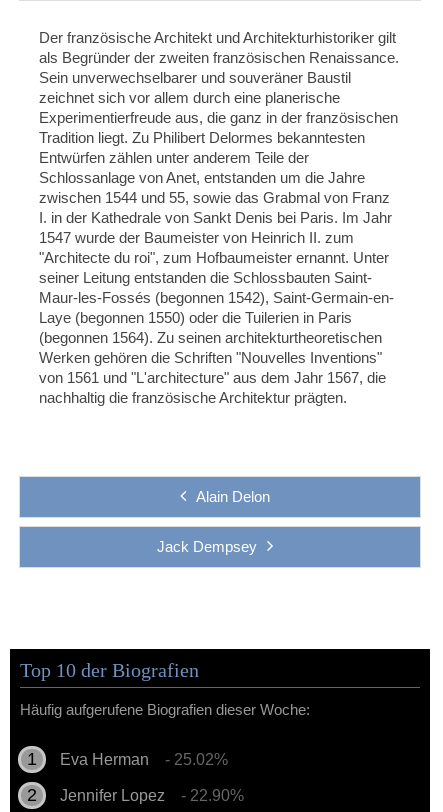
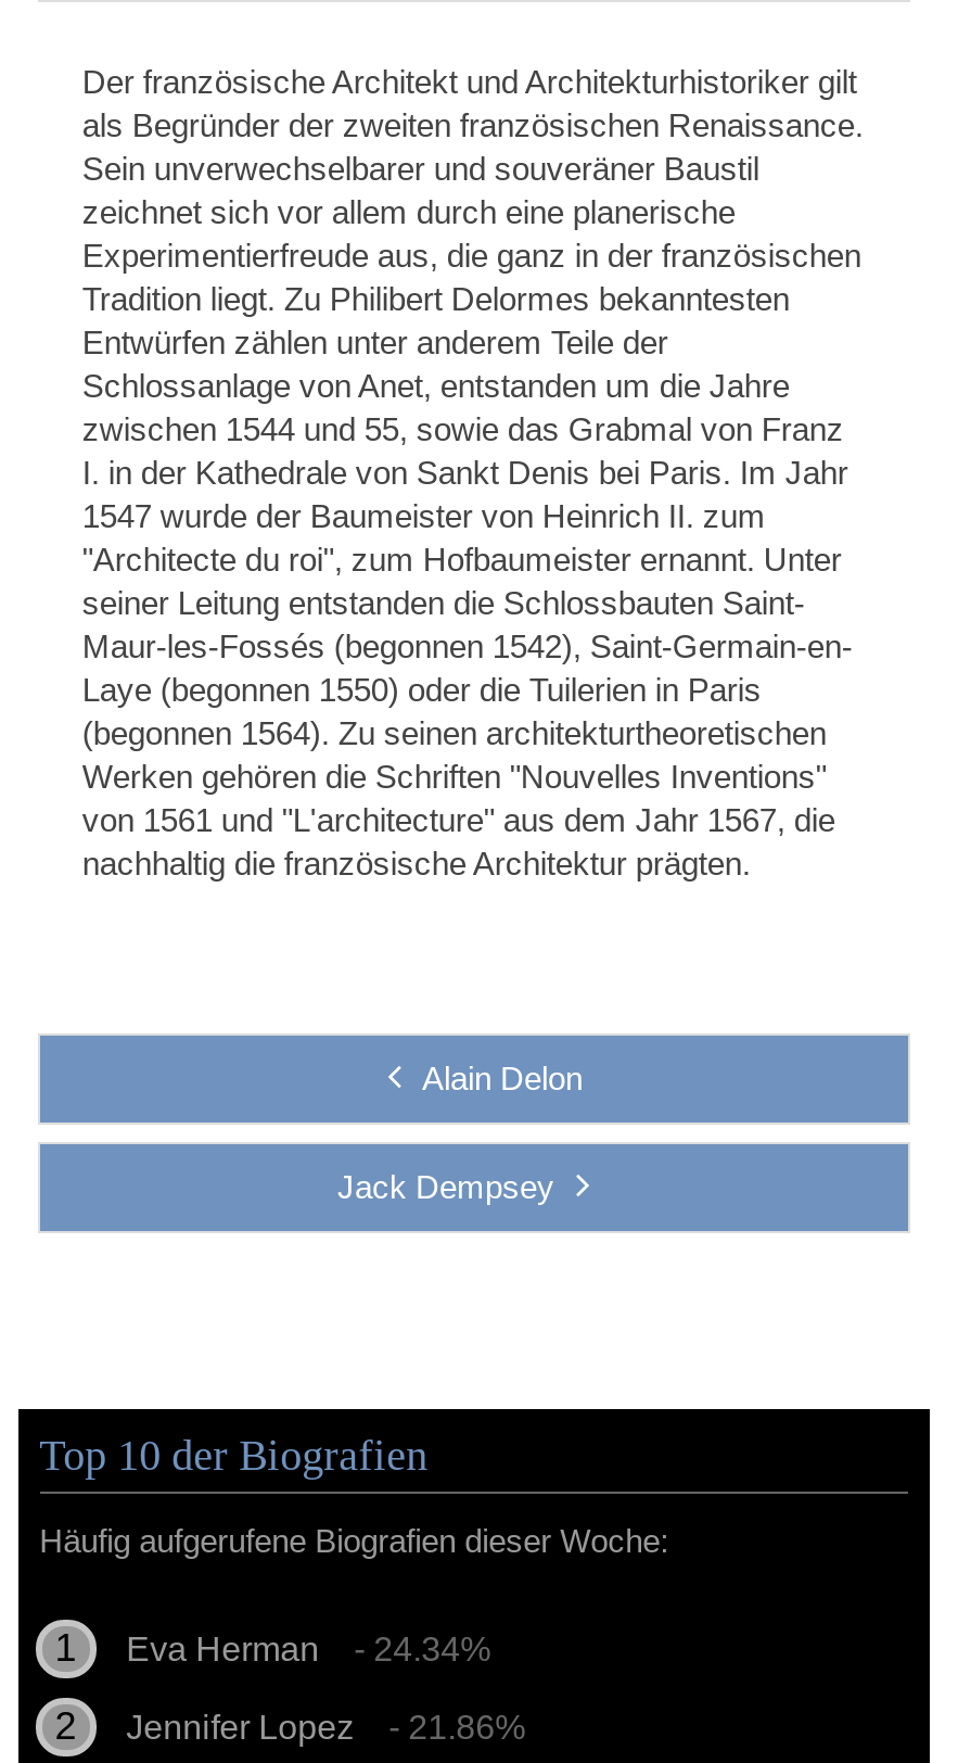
- Eva Herman - 25.02%
+ Eva Herman - 24.34%

- Jennifer Lopez - 22.90%
+ Jennifer Lopez - 21.86%
